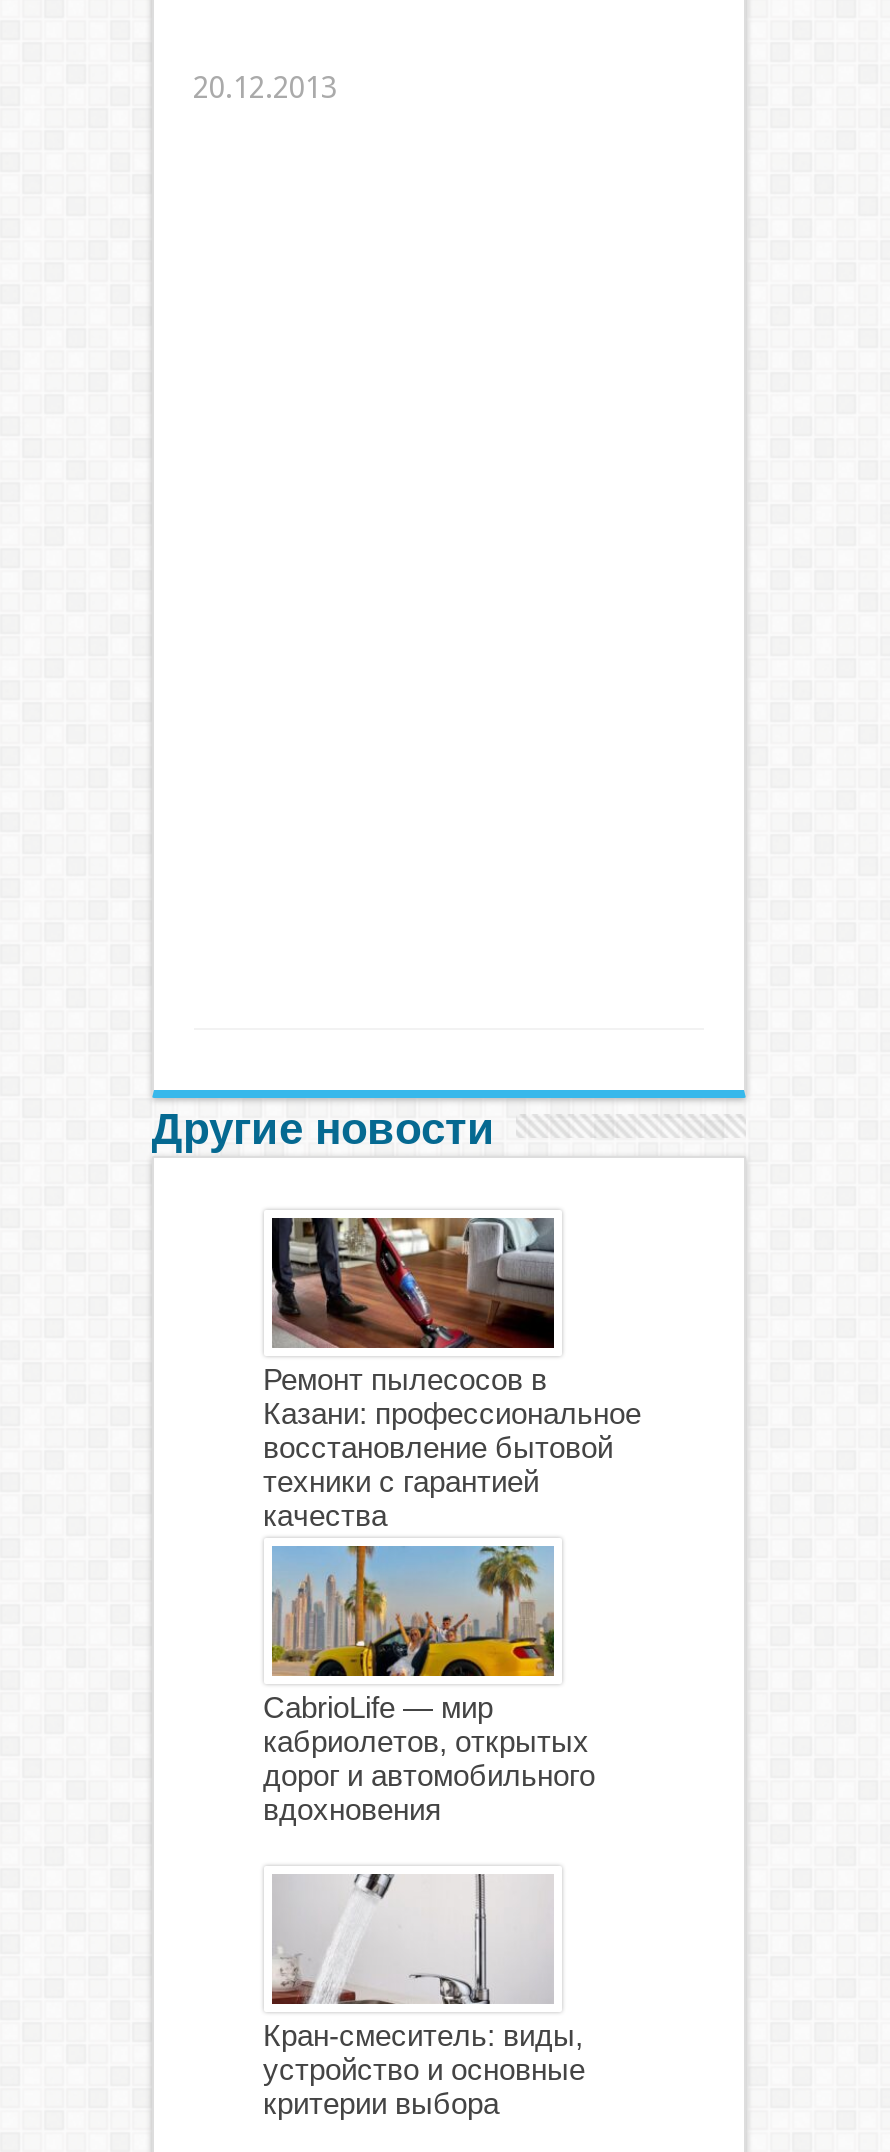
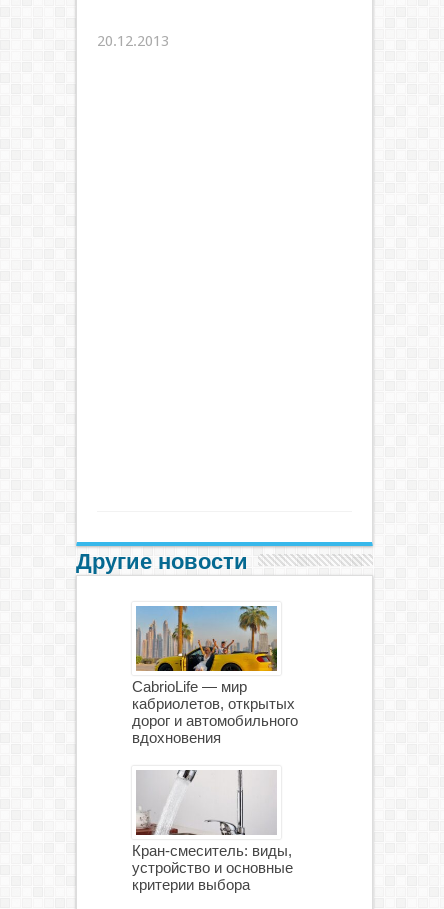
- [image]
- Ремонт пылесосов в
- Казани: профессиональное
- восстановление бытовой
- техники с гарантией
- качества
